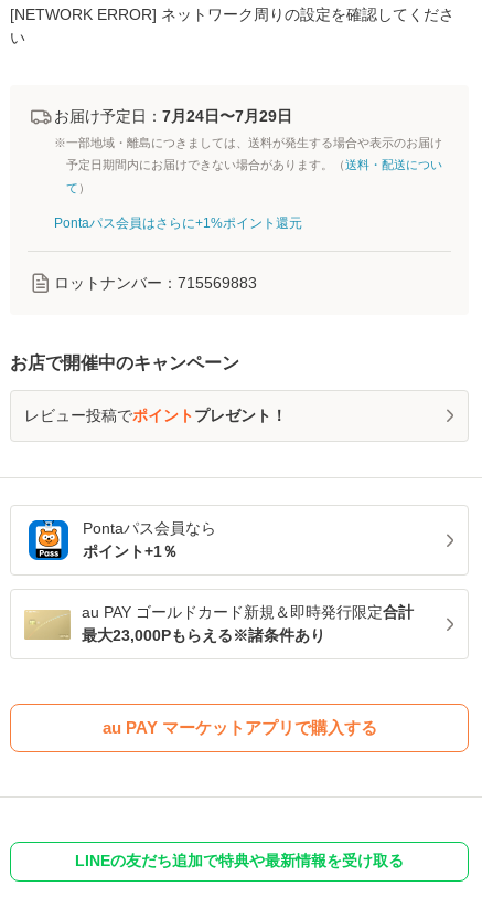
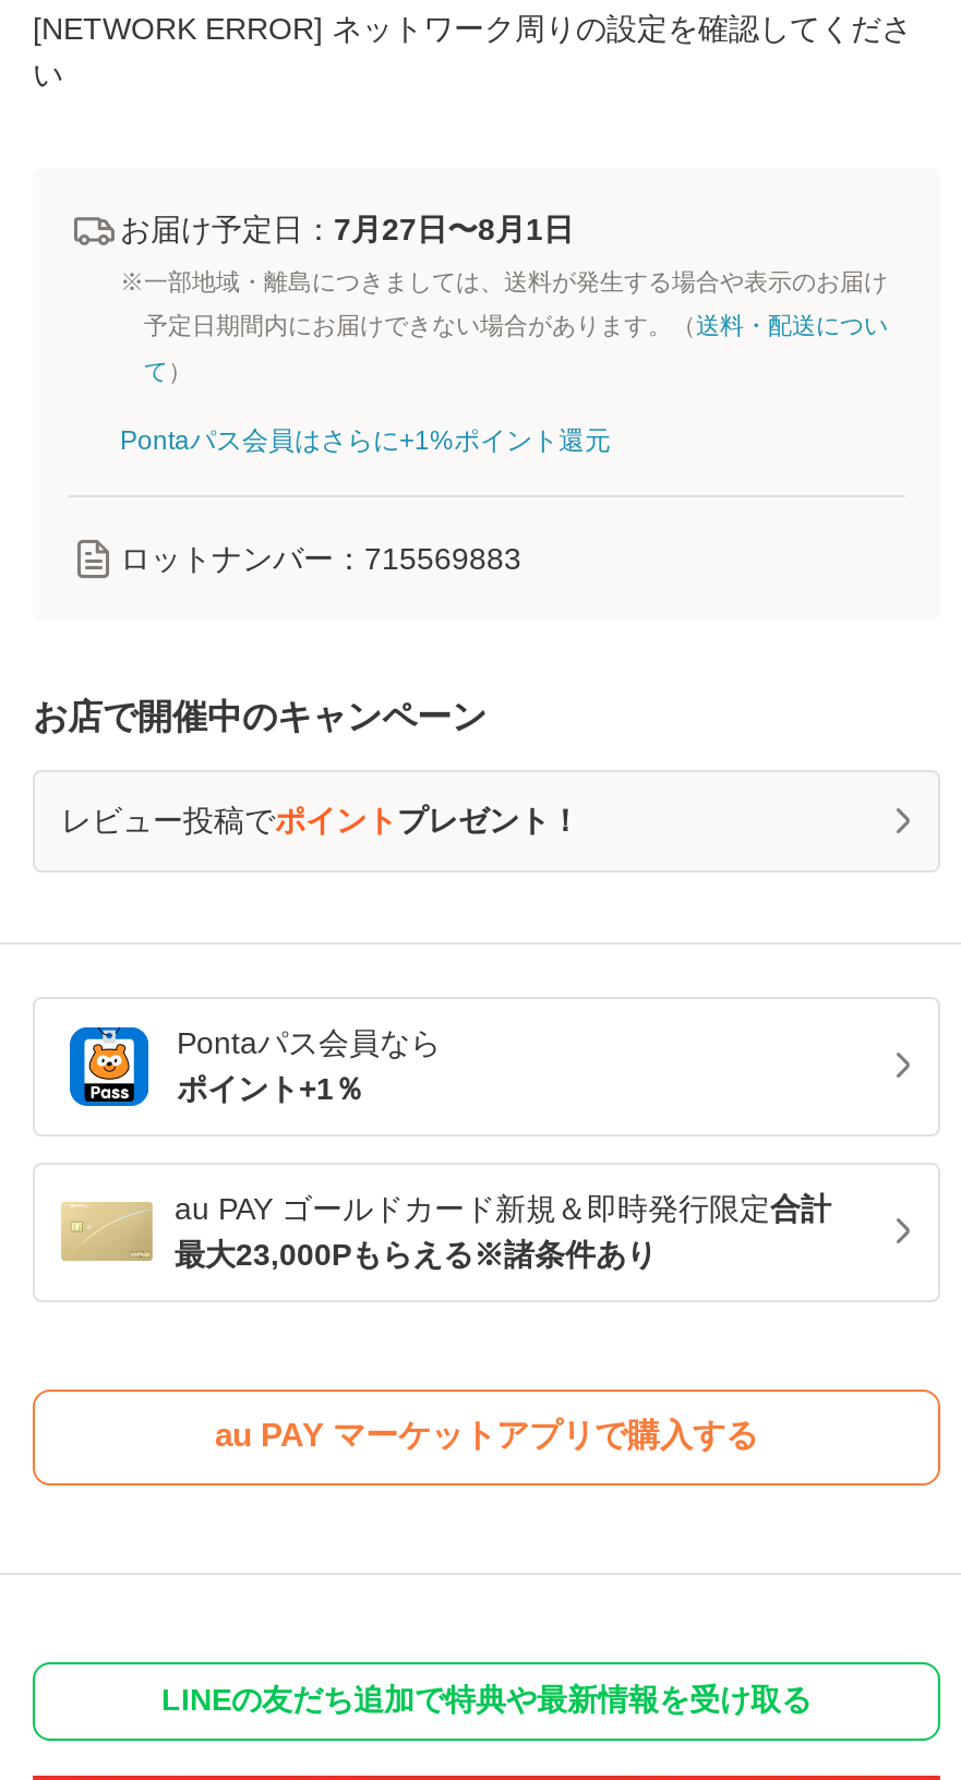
- お届け予定日：7月24日〜7月29日
+ お届け予定日：7月27日〜8月1日
